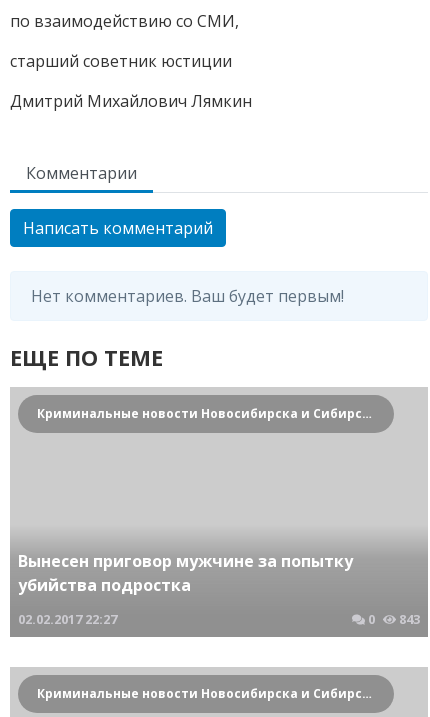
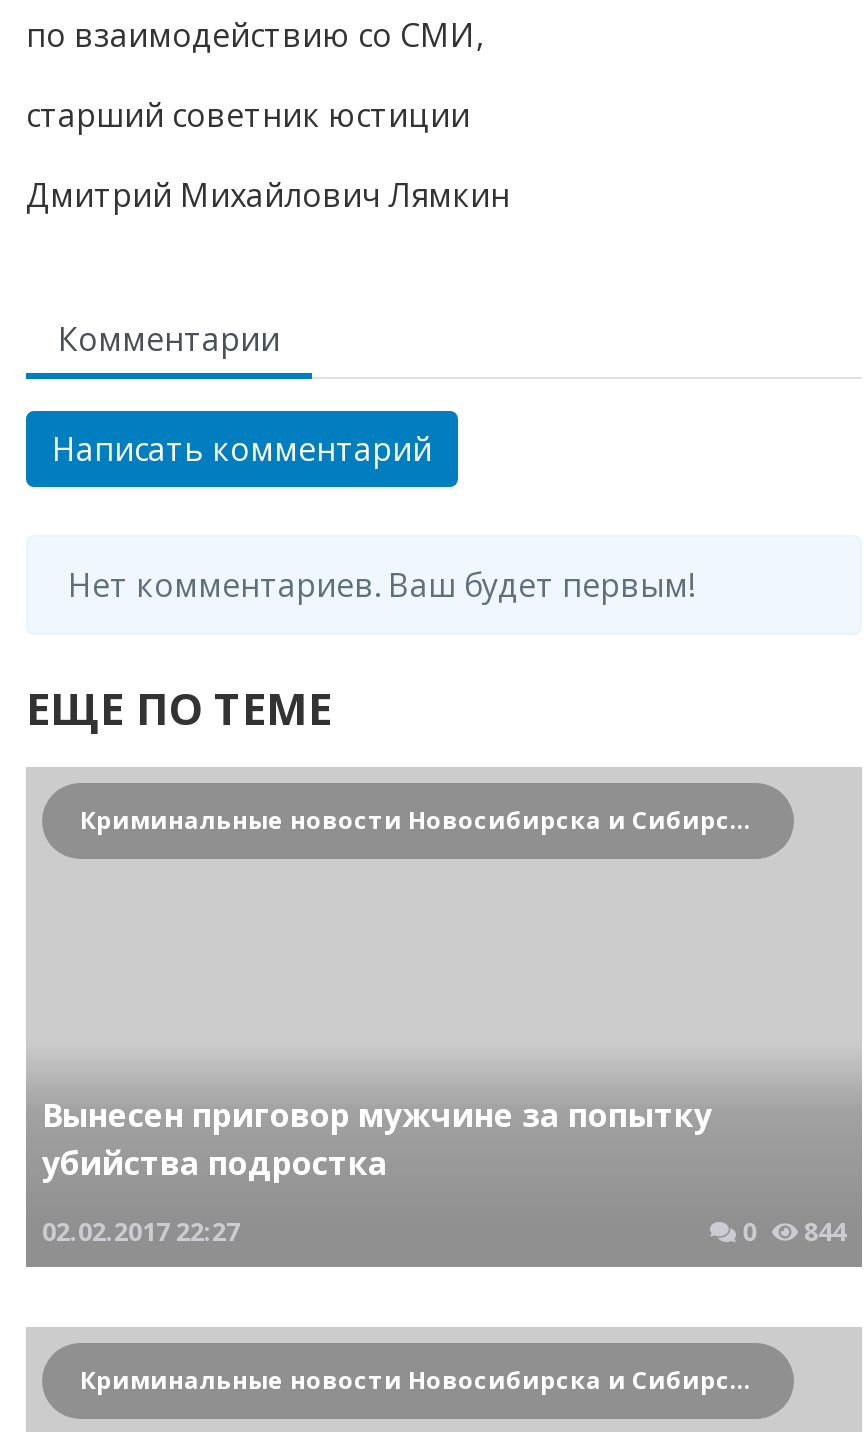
- 0 843
+ 0 844
